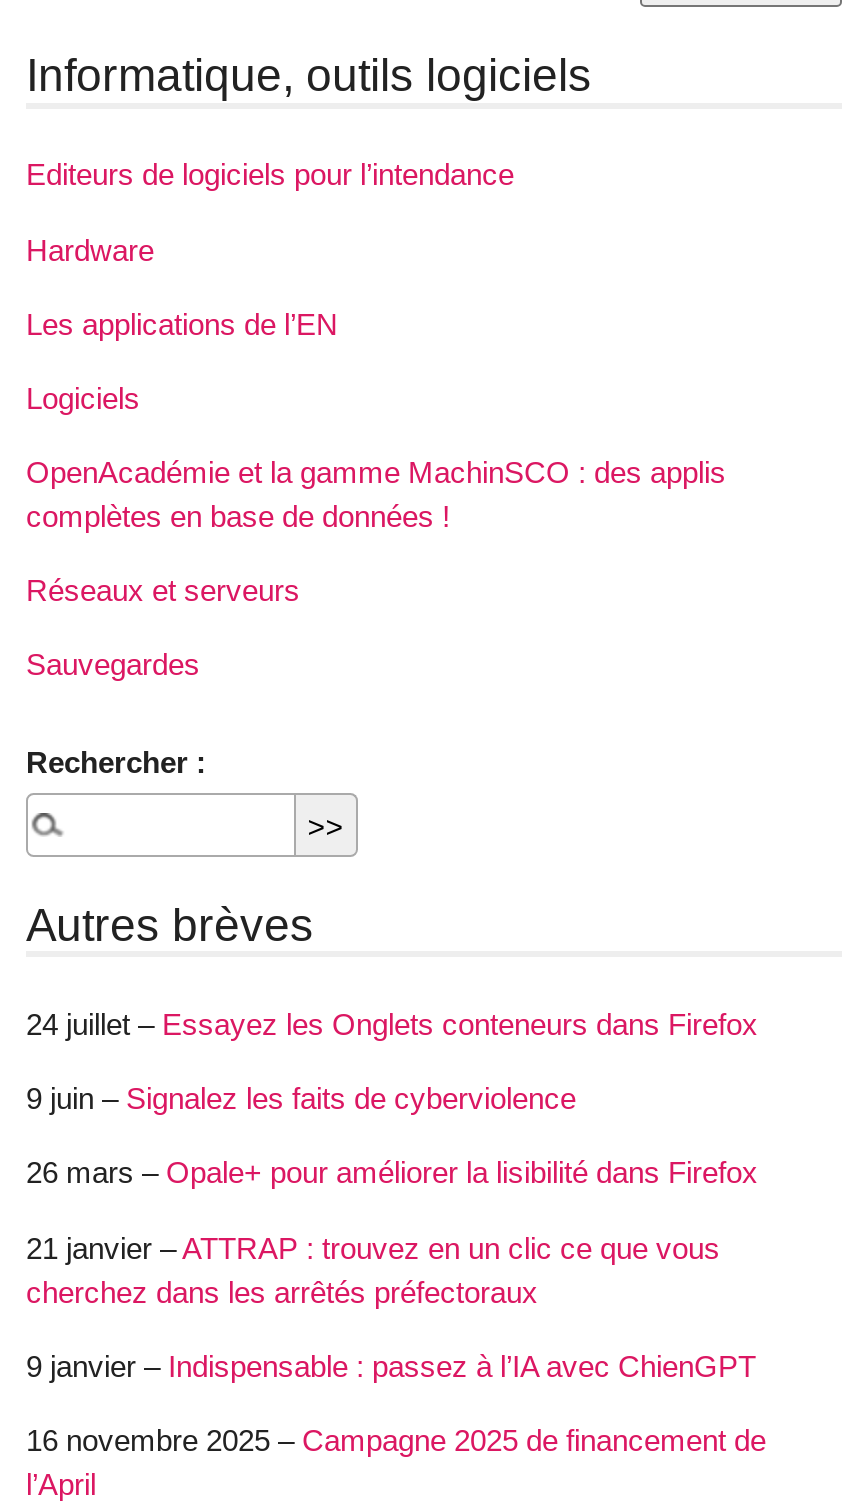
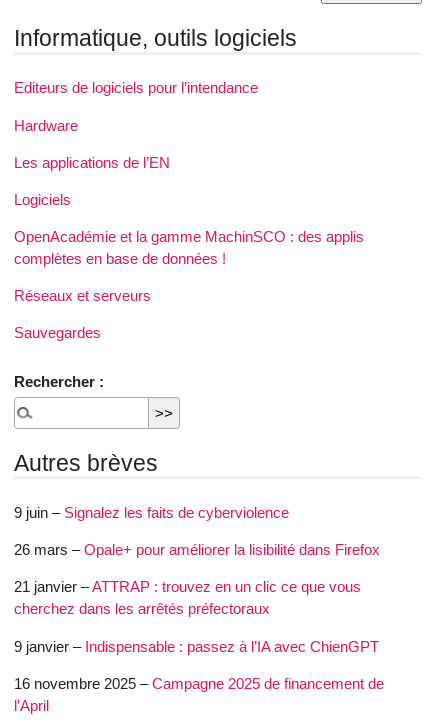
- 24 juillet – Essayez les Onglets conteneurs dans Firefox
